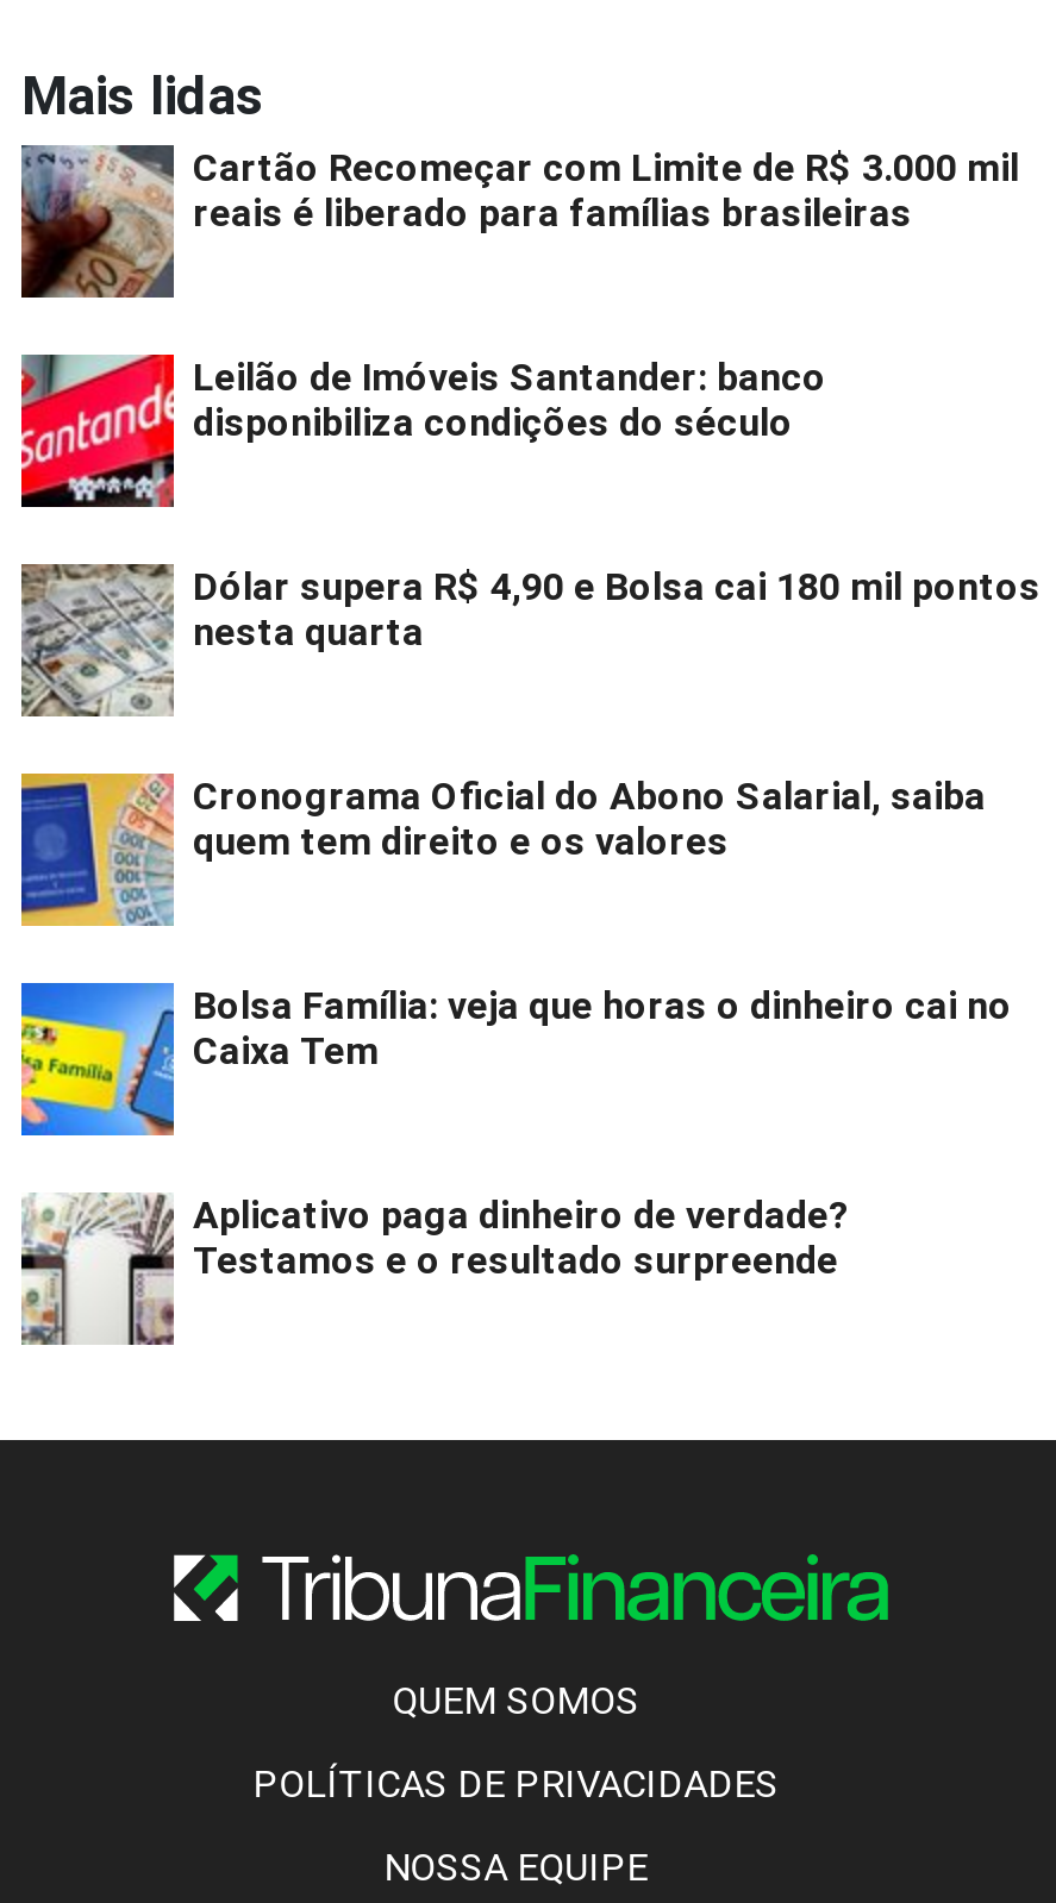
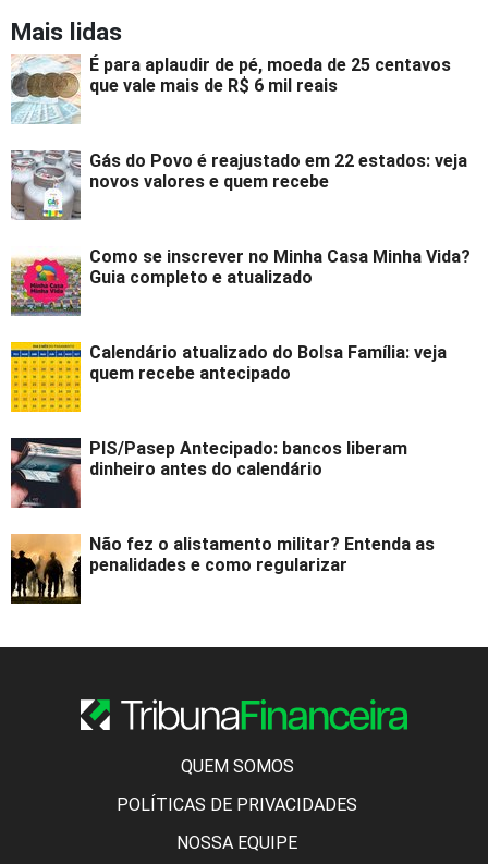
- [image]
- Cartão Recomeçar com Limite de R$ 3.000 mil
- reais é liberado para famílias brasileiras
+ [image]
+ É para aplaudir de pé, moeda de 25 centavos
+ que vale mais de R$ 6 mil reais

- [image]
- Leilão de Imóveis Santander: banco
- disponibiliza condições do século
+ [image]
+ Gás do Povo é reajustado em 22 estados: veja
+ novos valores e quem recebe

- [image]
- Dólar supera R$ 4,90 e Bolsa cai 180 mil pontos
- nesta quarta
+ [image]
+ Como se inscrever no Minha Casa Minha Vida?
+ Guia completo e atualizado

- [image]
- Cronograma Oficial do Abono Salarial, saiba
- quem tem direito e os valores
+ [image]
+ Calendário atualizado do Bolsa Família: veja
+ quem recebe antecipado

- [image]
- Bolsa Família: veja que horas o dinheiro cai no
- Caixa Tem
+ [image]
+ PIS/Pasep Antecipado: bancos liberam
+ dinheiro antes do calendário

- [image]
- Aplicativo paga dinheiro de verdade?
- Testamos e o resultado surpreende
+ [image]
+ Não fez o alistamento militar? Entenda as
+ penalidades e como regularizar
